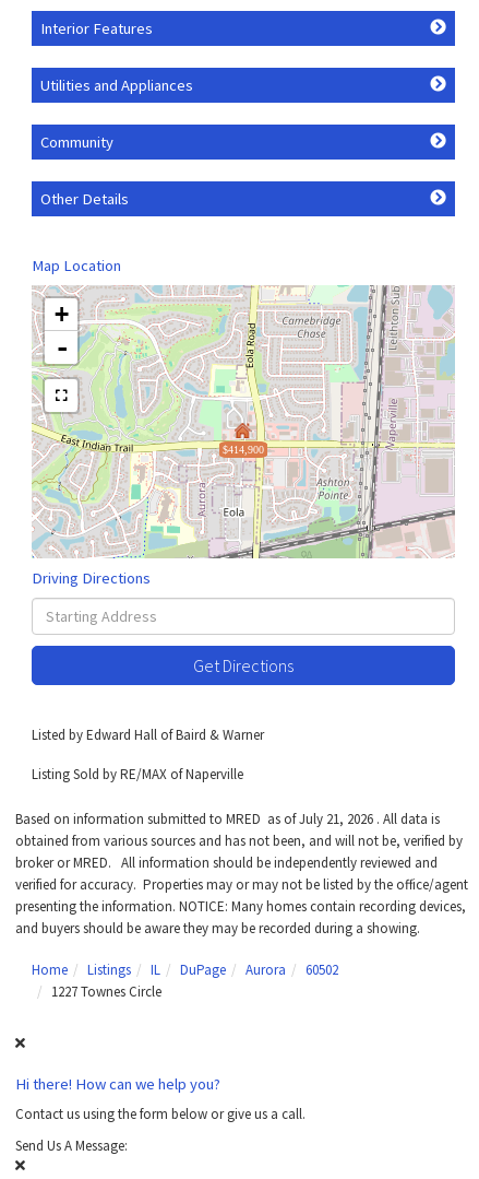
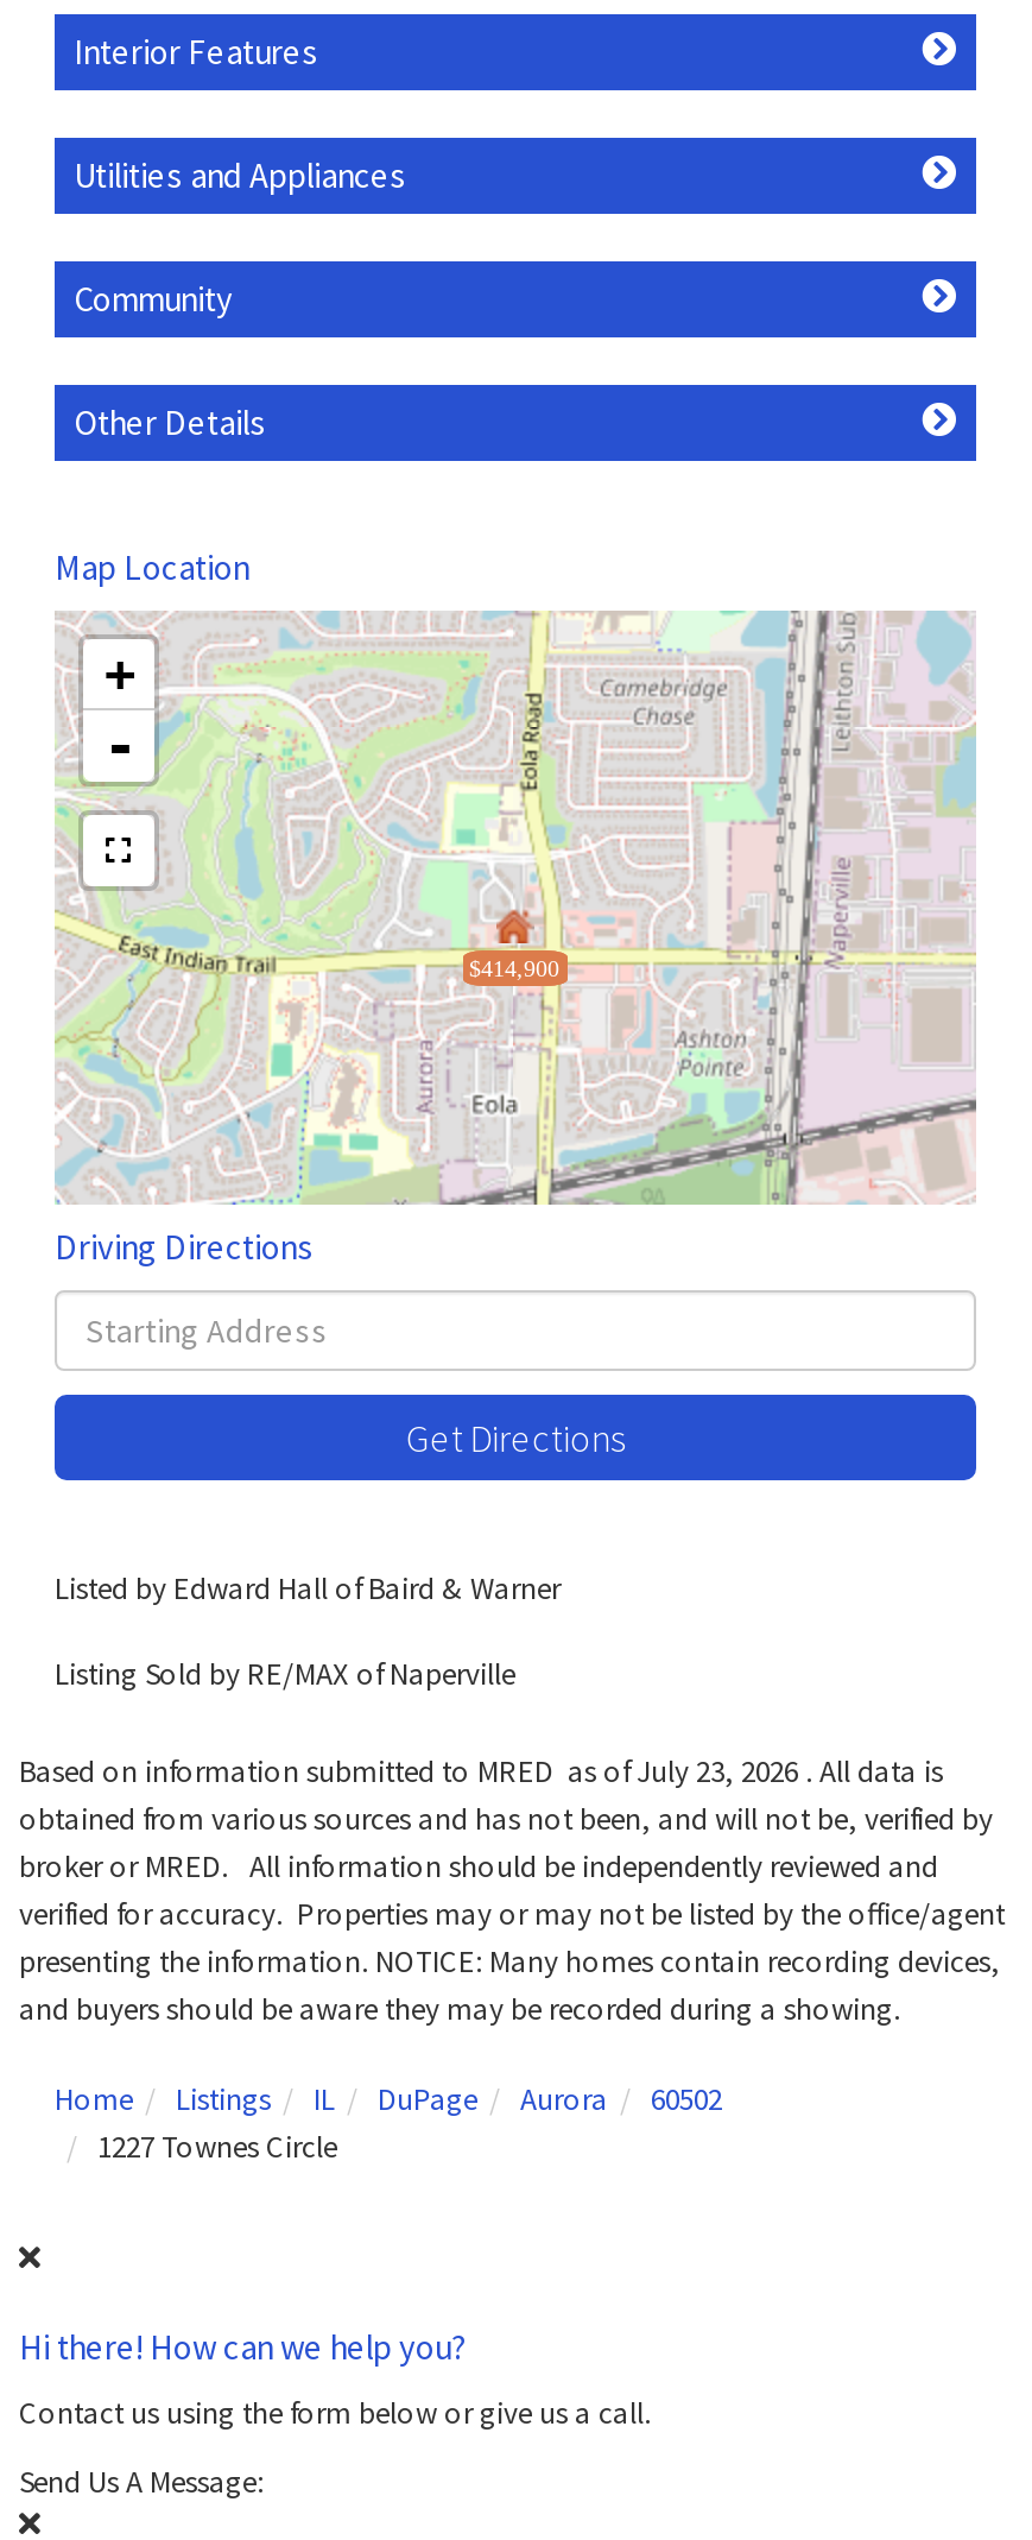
- Based on information submitted to MRED as of July 21, 2026 . All data is
+ Based on information submitted to MRED as of July 23, 2026 . All data is
